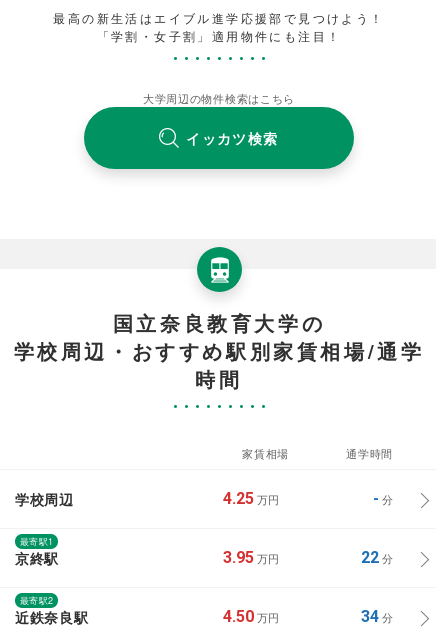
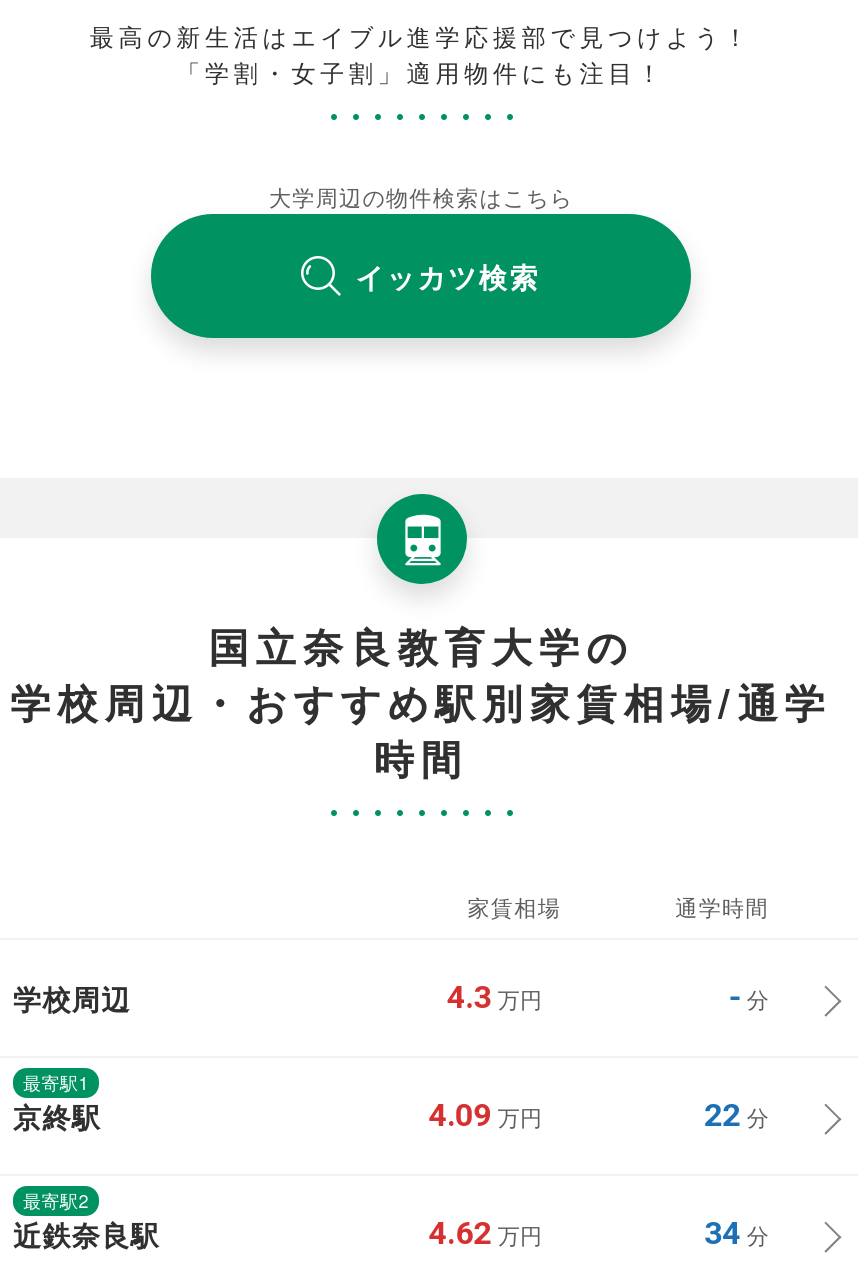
- 4.25 万円
+ 4.3 万円

- 3.95 万円
+ 4.09 万円

- 4.50 万円
+ 4.62 万円
